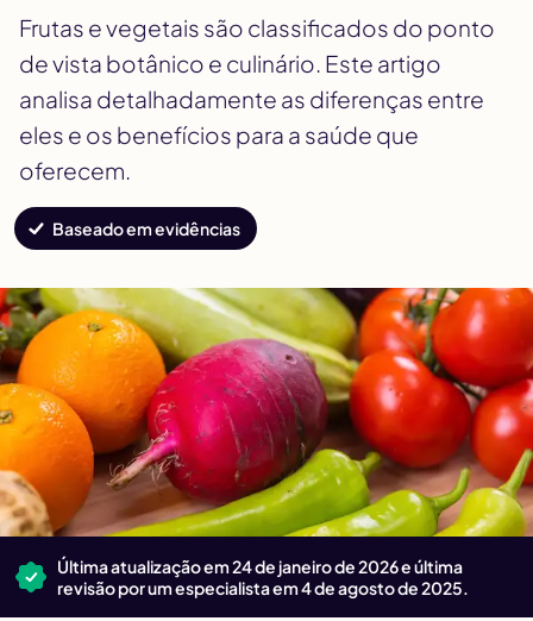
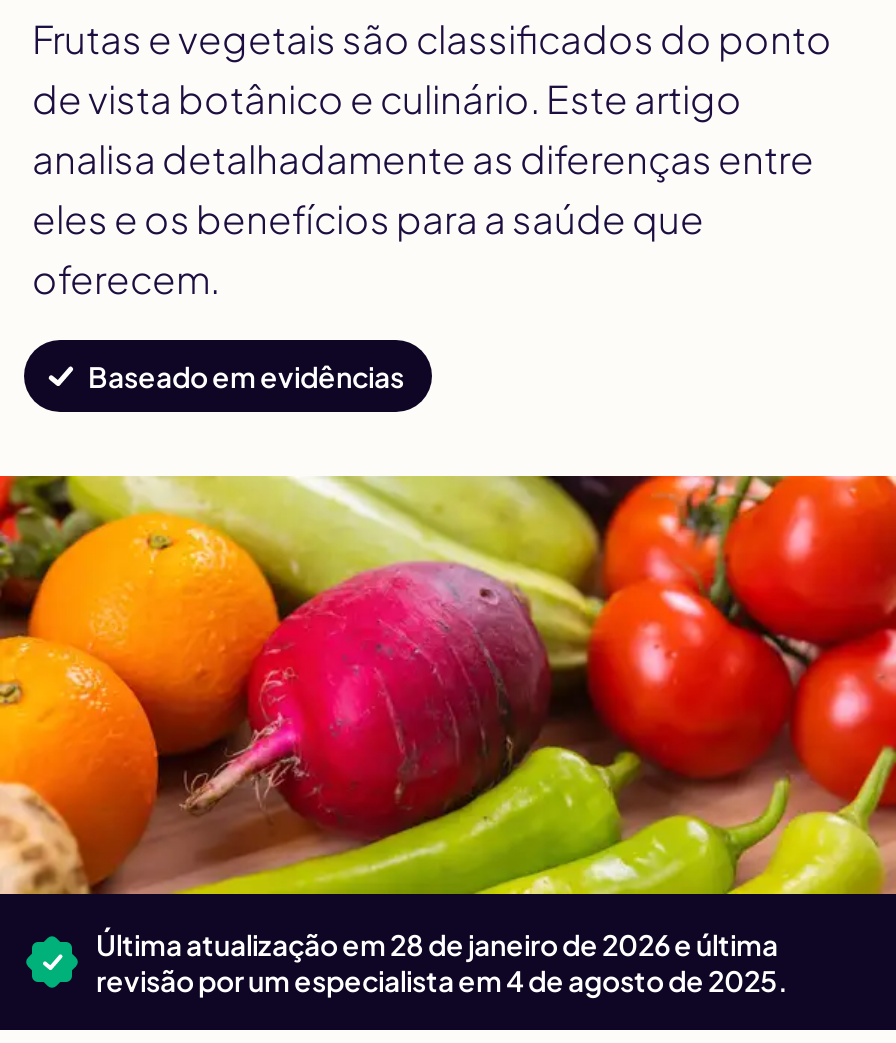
- Última atualização em 24 de janeiro de 2026 e última
+ Última atualização em 28 de janeiro de 2026 e última
